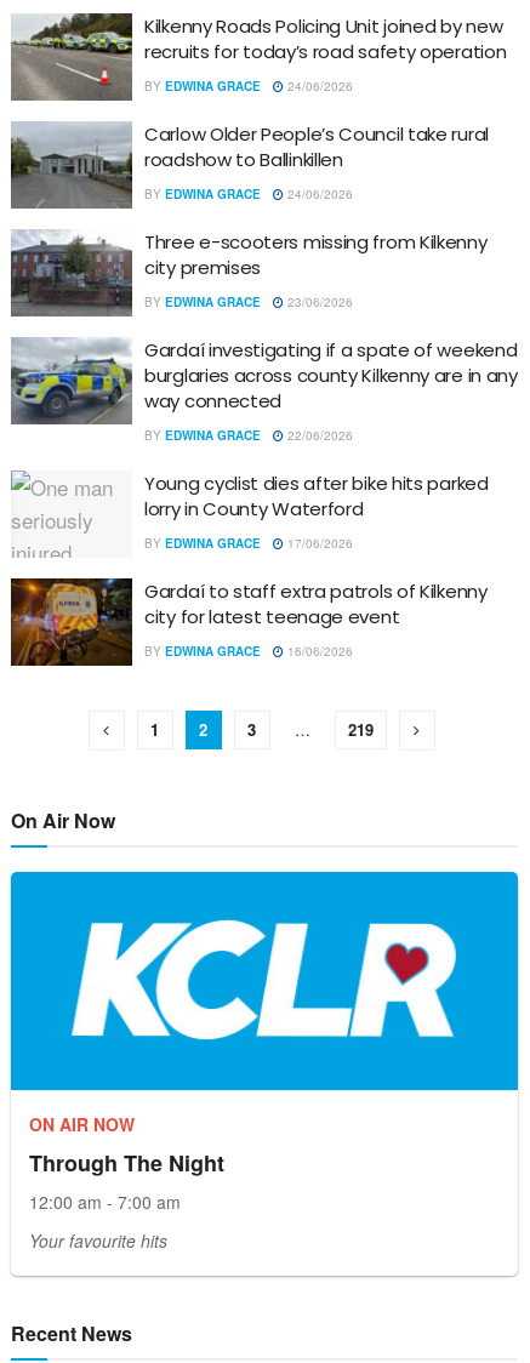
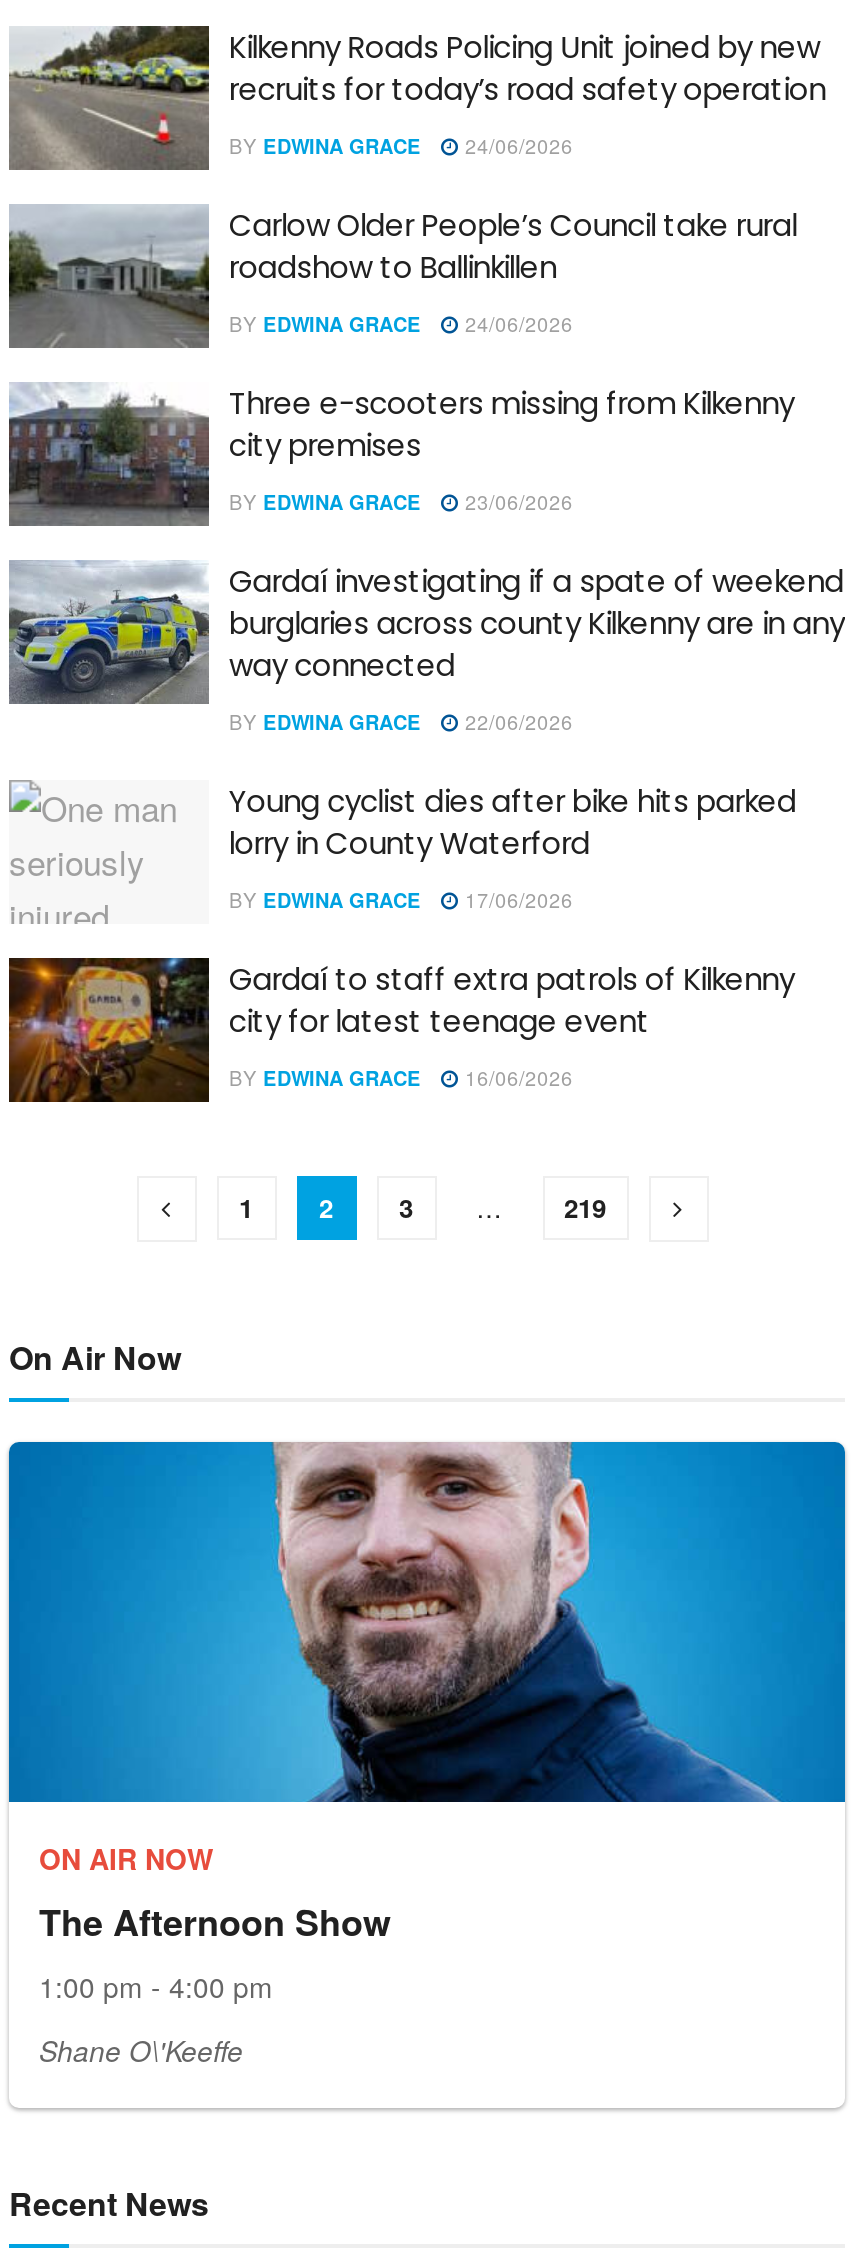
- [image]
+ [image]

- Through The Night
- 12:00 am - 7:00 am
+ The Afternoon Show
+ 1:00 pm - 4:00 pm

- Your favourite hits
+ Shane O\'Keeffe
